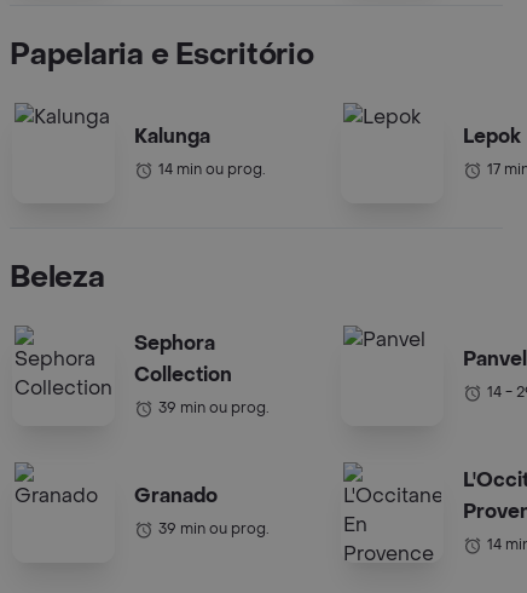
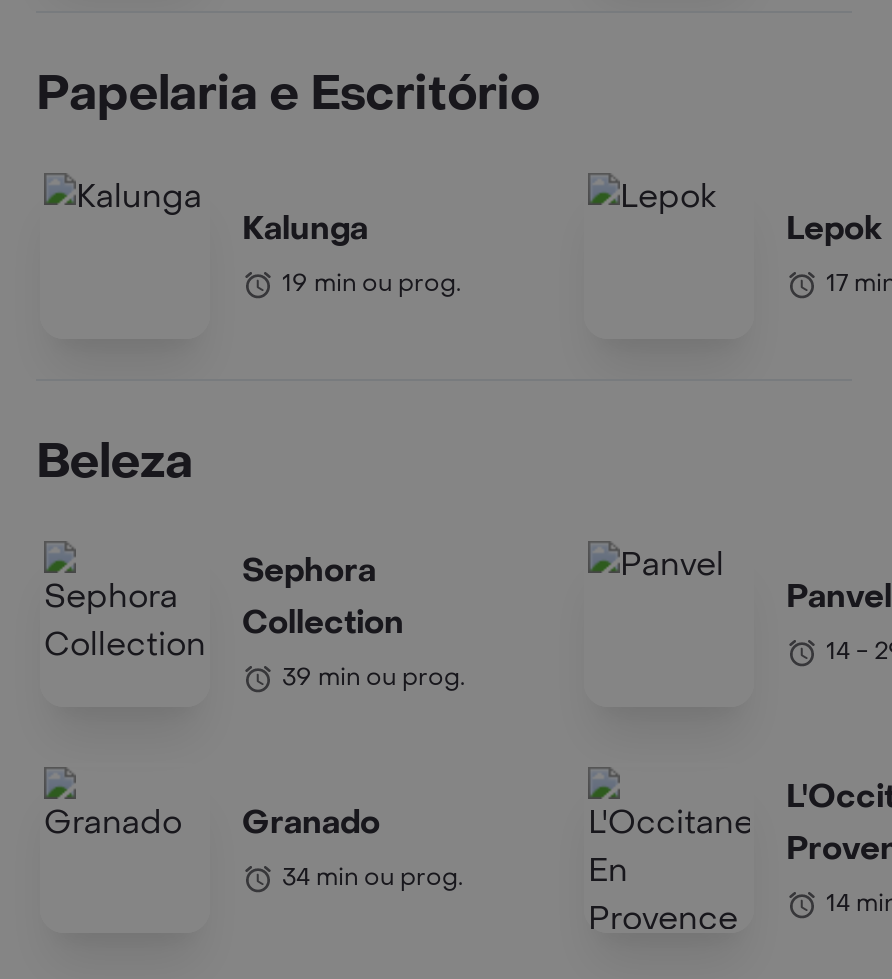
- 14 min ou prog.
+ 19 min ou prog.

- 39 min ou prog.
+ 34 min ou prog.
